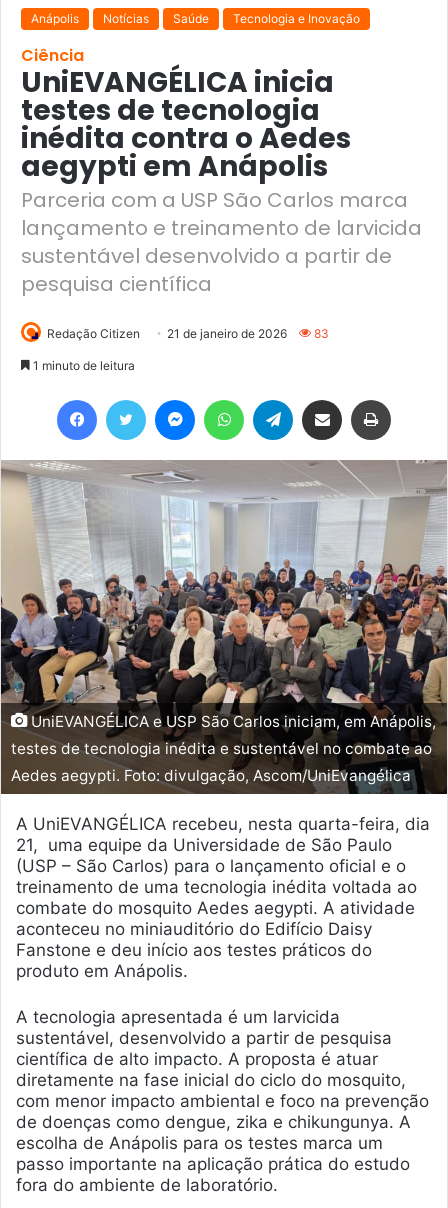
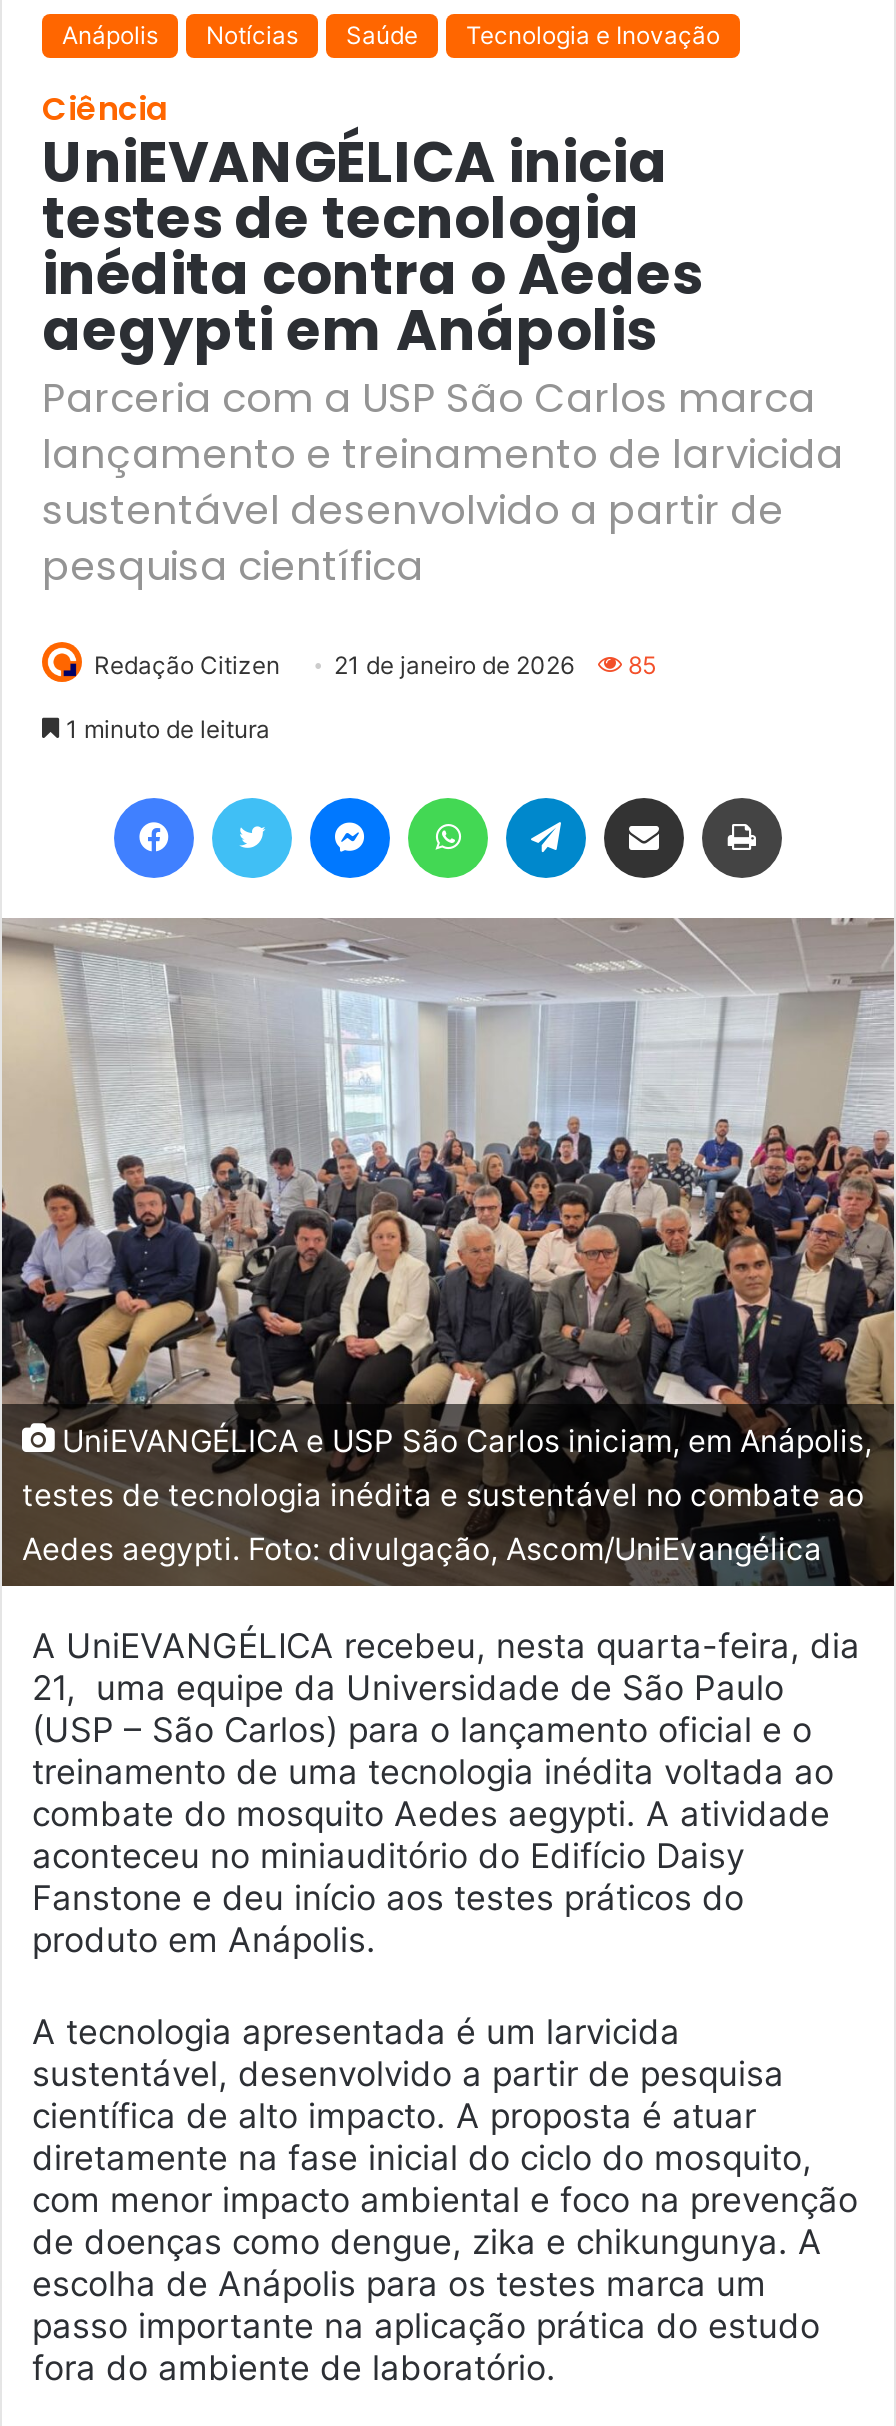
- Redação Citizen 21 de janeiro de 2026 83
+ Redação Citizen 21 de janeiro de 2026 85
